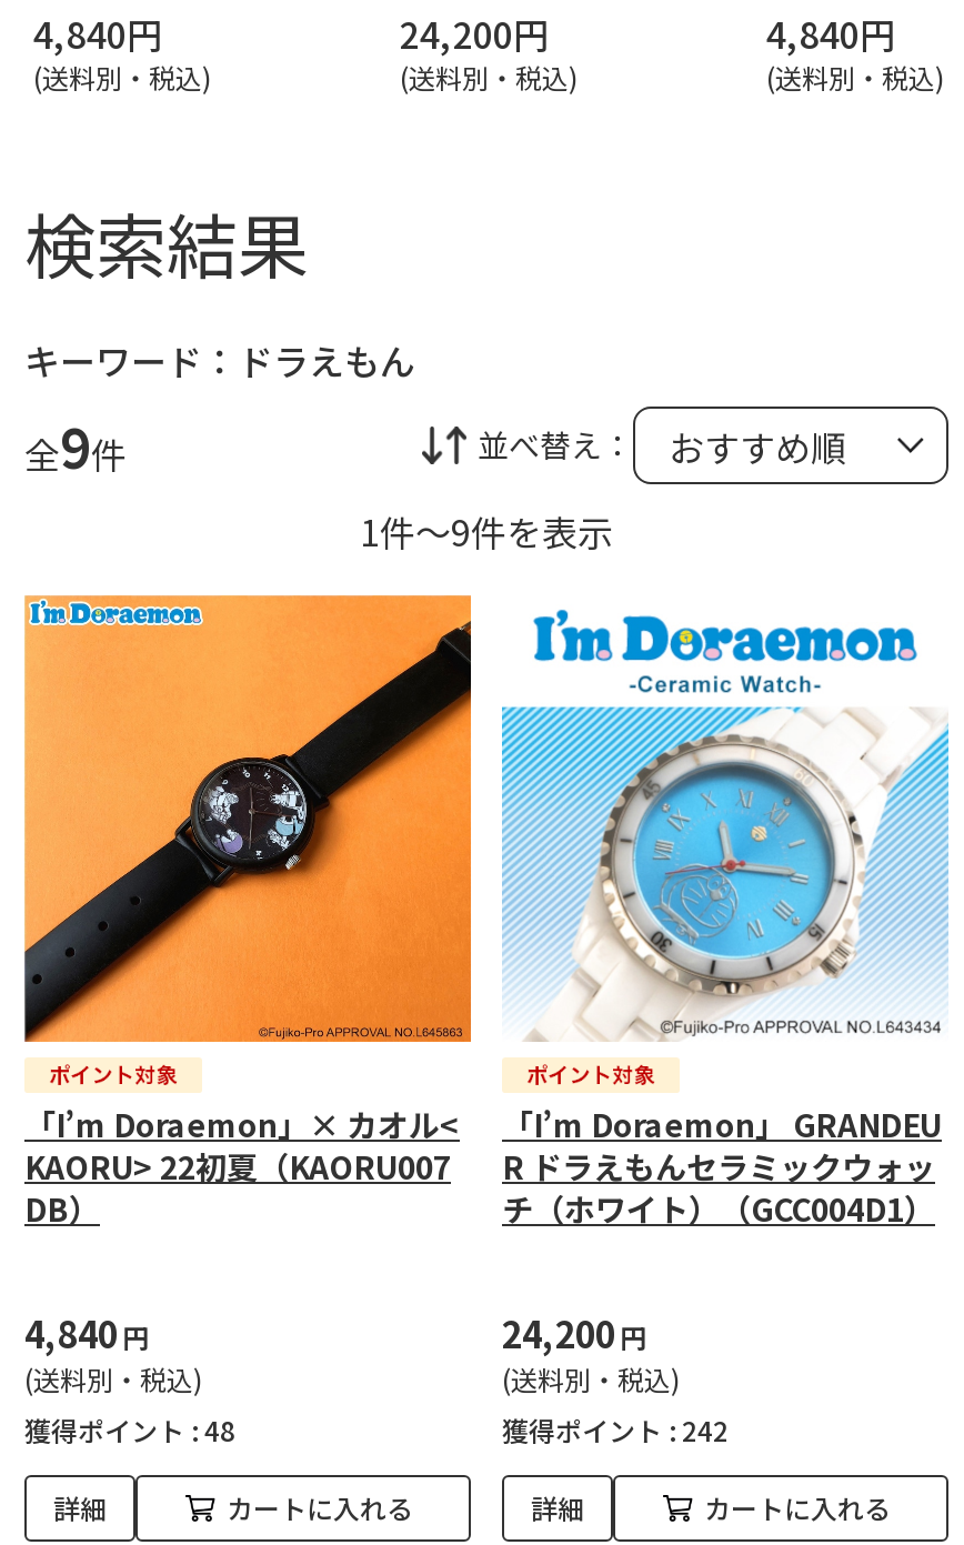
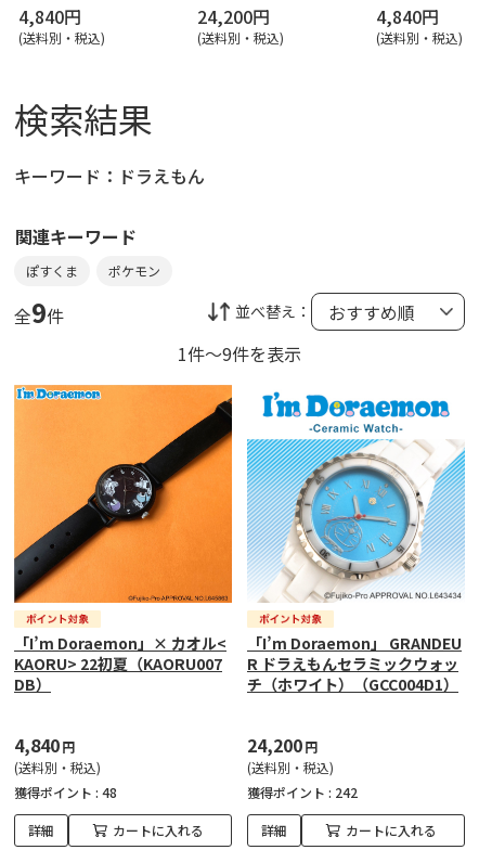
+ 関連キーワード
+ ぽすくま
+ ポケモン
